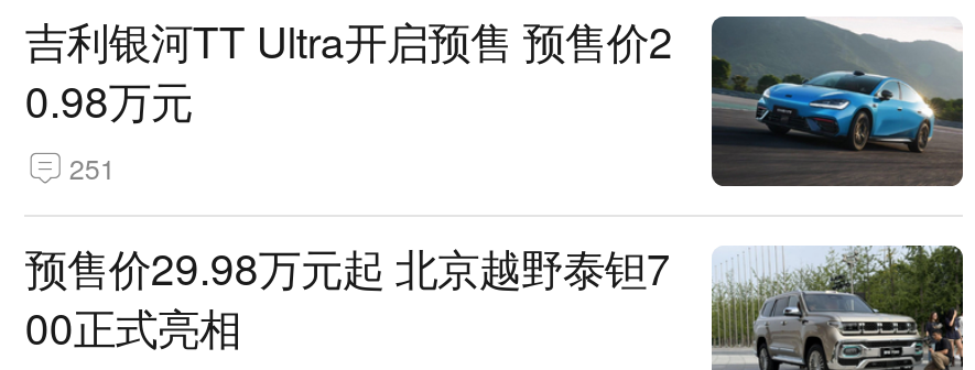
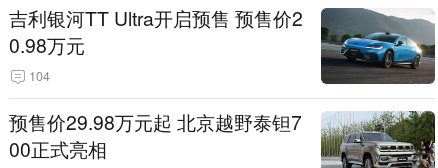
- 251
+ 104
